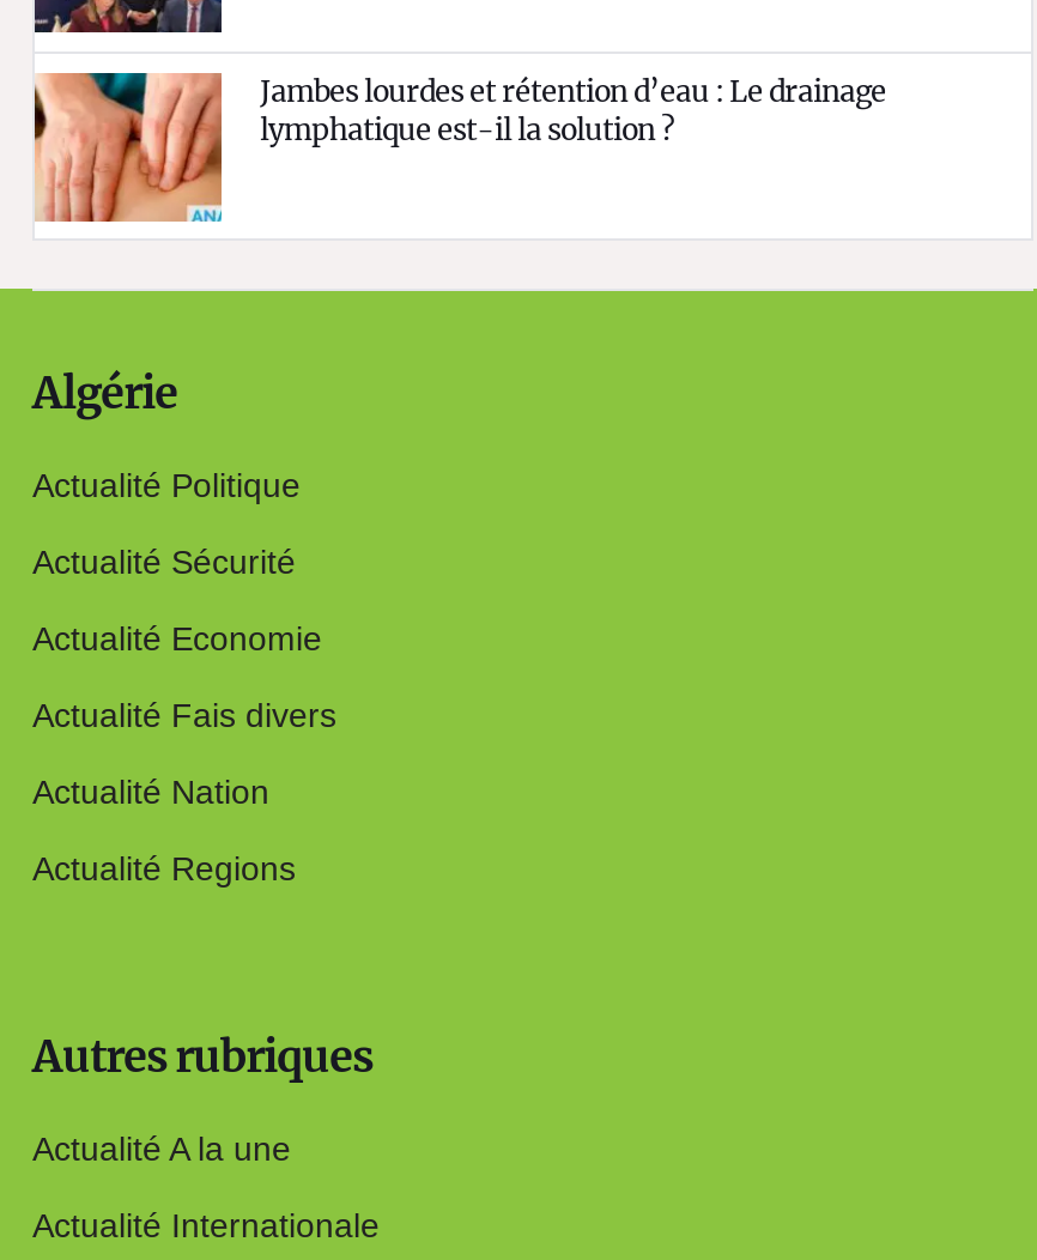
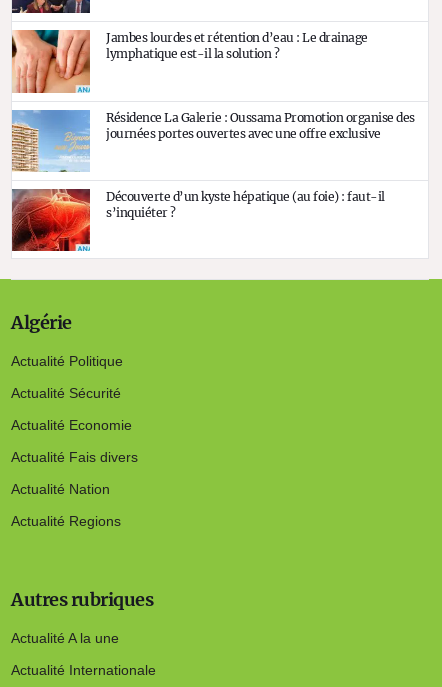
+ [image]
+ Résidence La Galerie : Oussama Promotion organise des
+ journées portes ouvertes avec une offre exclusive

+ [image]
+ Découverte d’un kyste hépatique (au foie) : faut-il
+ s’inquiéter ?
